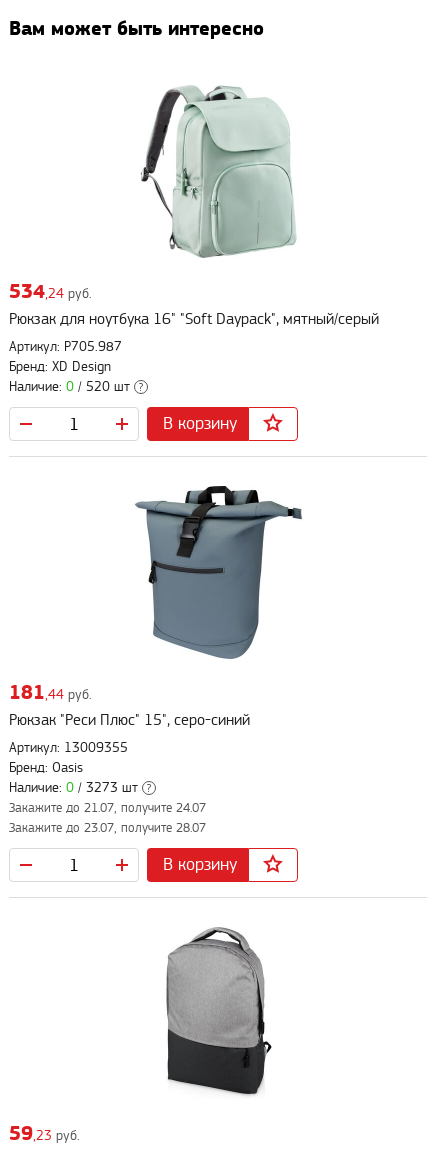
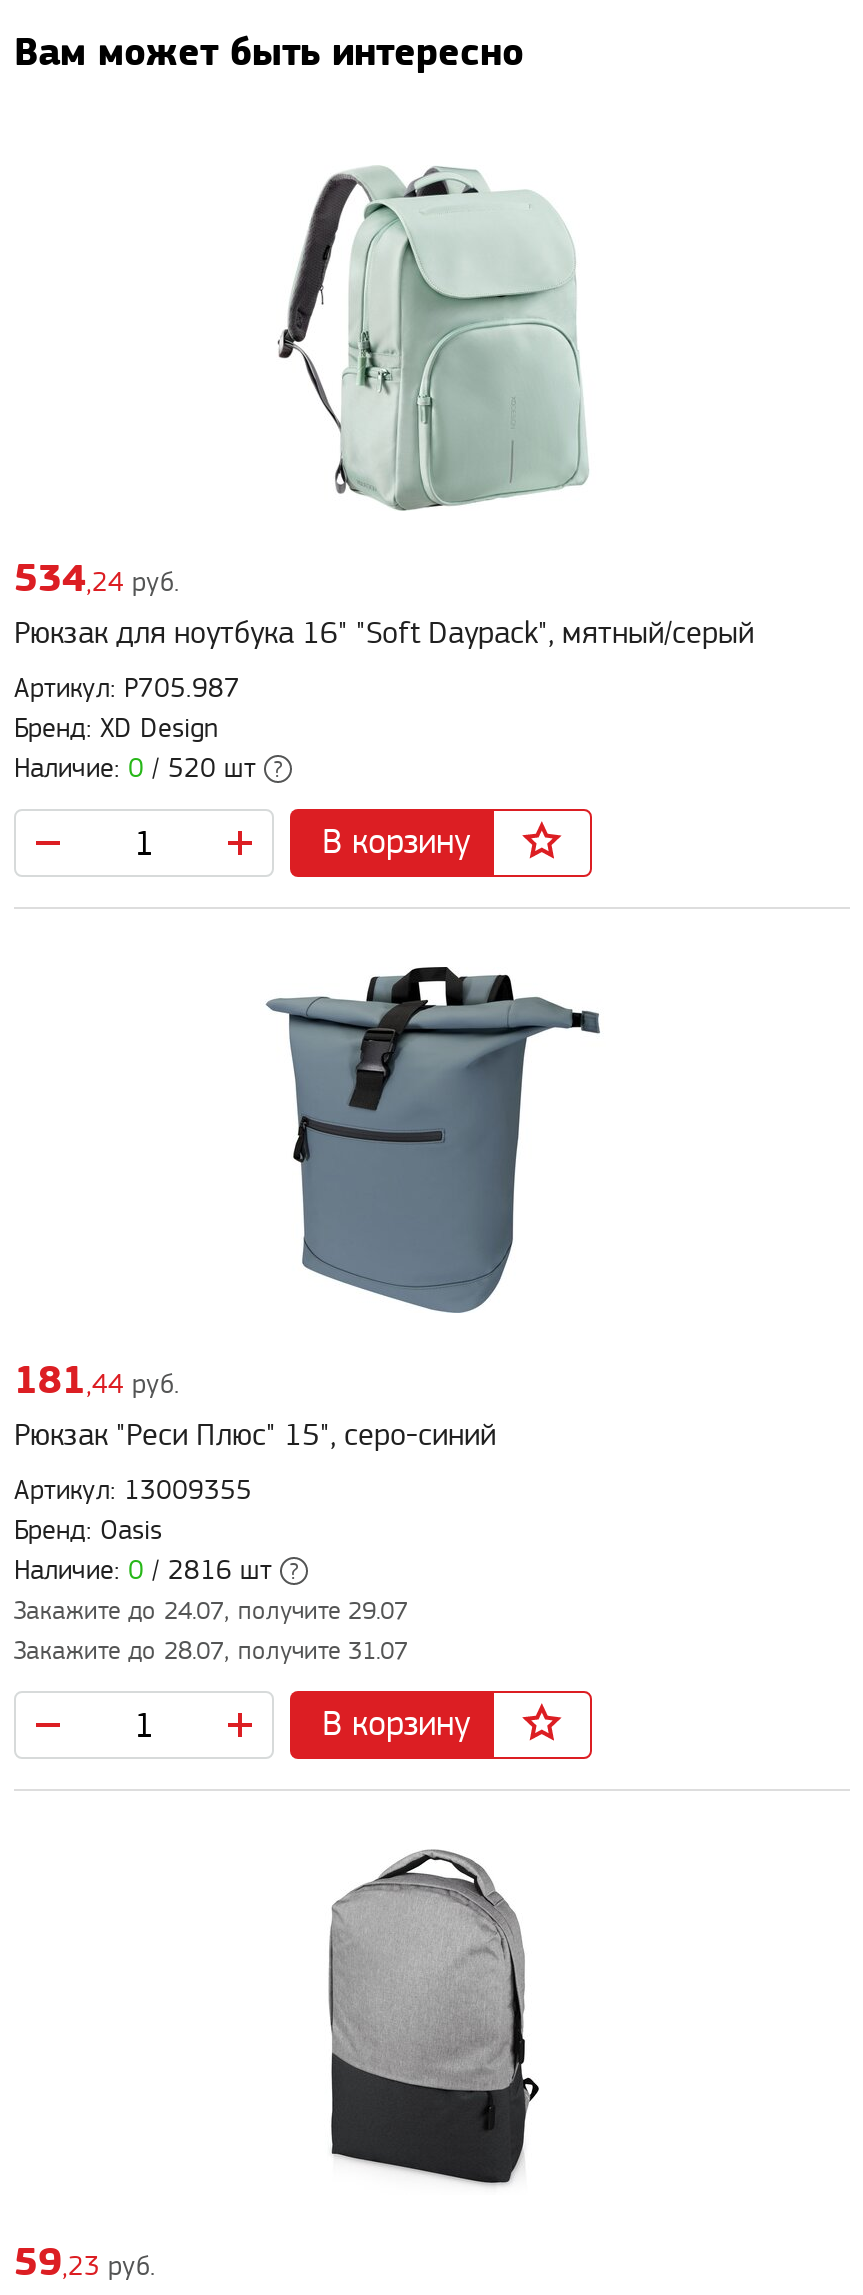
- Наличие: 0 / 3273 шт
+ Наличие: 0 / 2816 шт

- Закажите до 21.07, получите 24.07
+ Закажите до 24.07, получите 29.07

- Закажите до 23.07, получите 28.07
+ Закажите до 28.07, получите 31.07
